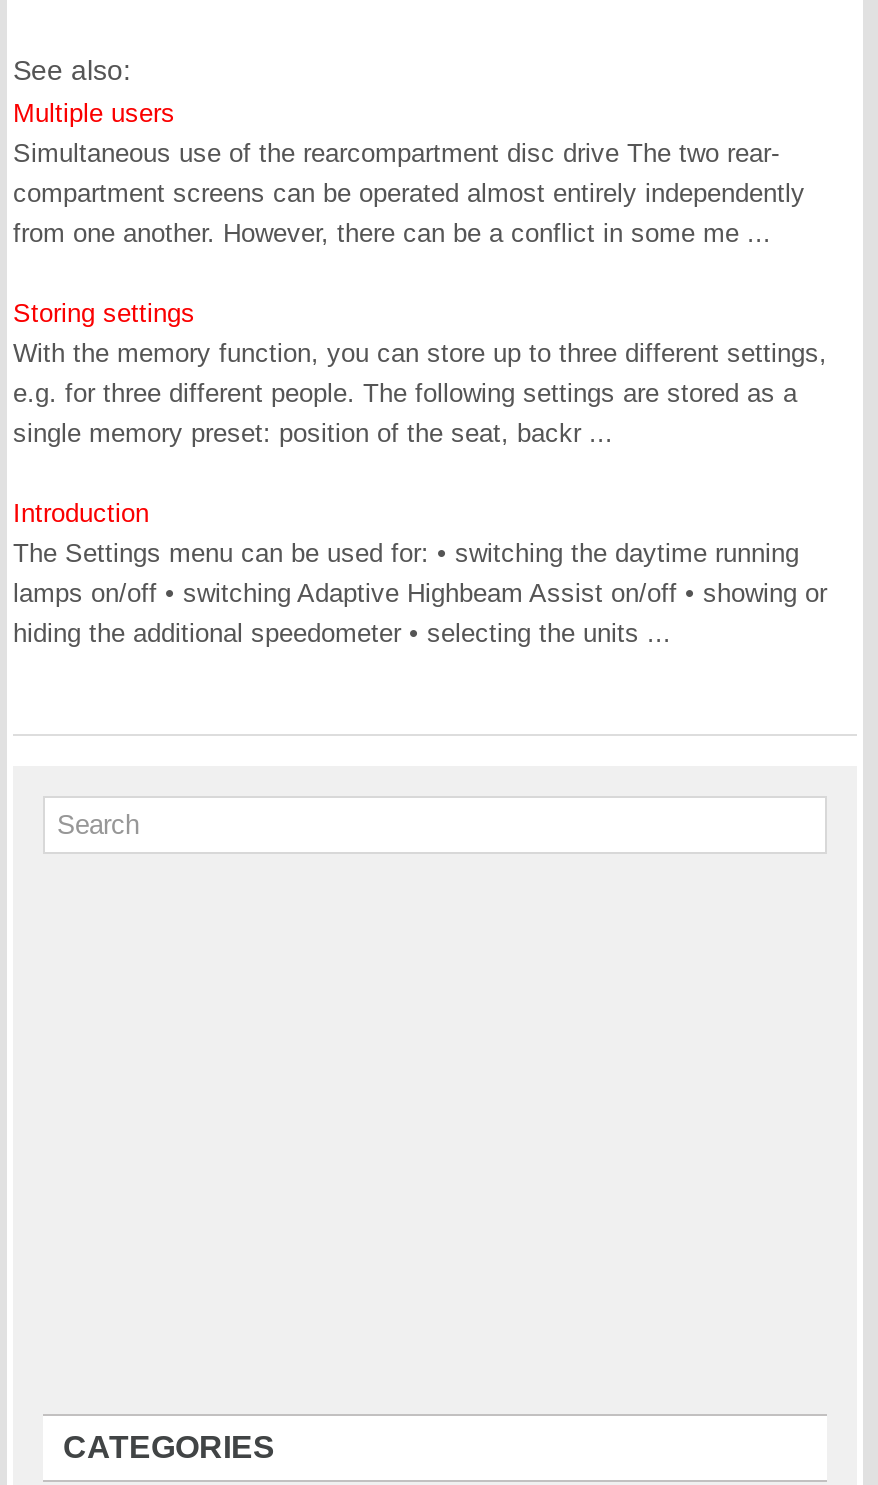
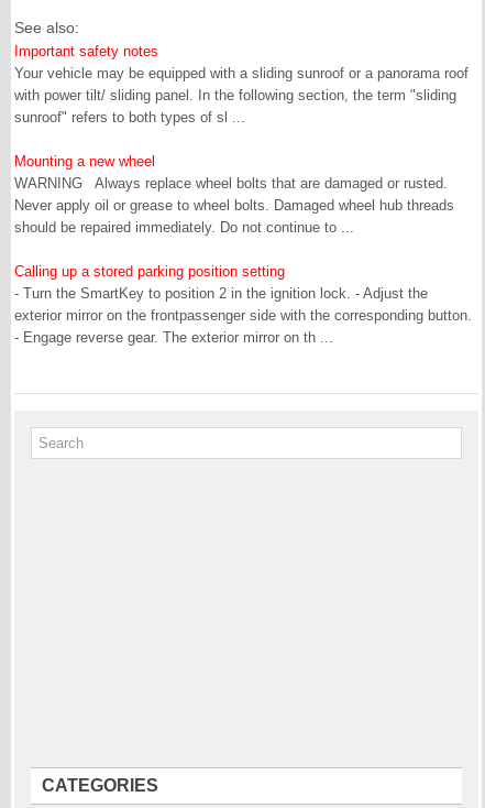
- Multiple users
- Simultaneous use of the rearcompartment disc drive The two rear-
- compartment screens can be operated almost entirely independently
- from one another. However, there can be a conflict in some me ...
+ Important safety notes
+ Your vehicle may be equipped with a sliding sunroof or a panorama roof
+ with power tilt/ sliding panel. In the following section, the term "sliding
+ sunroof" refers to both types of sl ...

- Storing settings
- With the memory function, you can store up to three different settings,
- e.g. for three different people. The following settings are stored as a
- single memory preset: position of the seat, backr ...
+ Mounting a new wheel
+ WARNING Always replace wheel bolts that are damaged or rusted.
+ Never apply oil or grease to wheel bolts. Damaged wheel hub threads
+ should be repaired immediately. Do not continue to ...

- Introduction
- The Settings menu can be used for: • switching the daytime running
- lamps on/off • switching Adaptive Highbeam Assist on/off • showing or
- hiding the additional speedometer • selecting the units ...
+ Calling up a stored parking position setting
+ - Turn the SmartKey to position 2 in the ignition lock. - Adjust the
+ exterior mirror on the frontpassenger side with the corresponding button.
+ - Engage reverse gear. The exterior mirror on th ...
